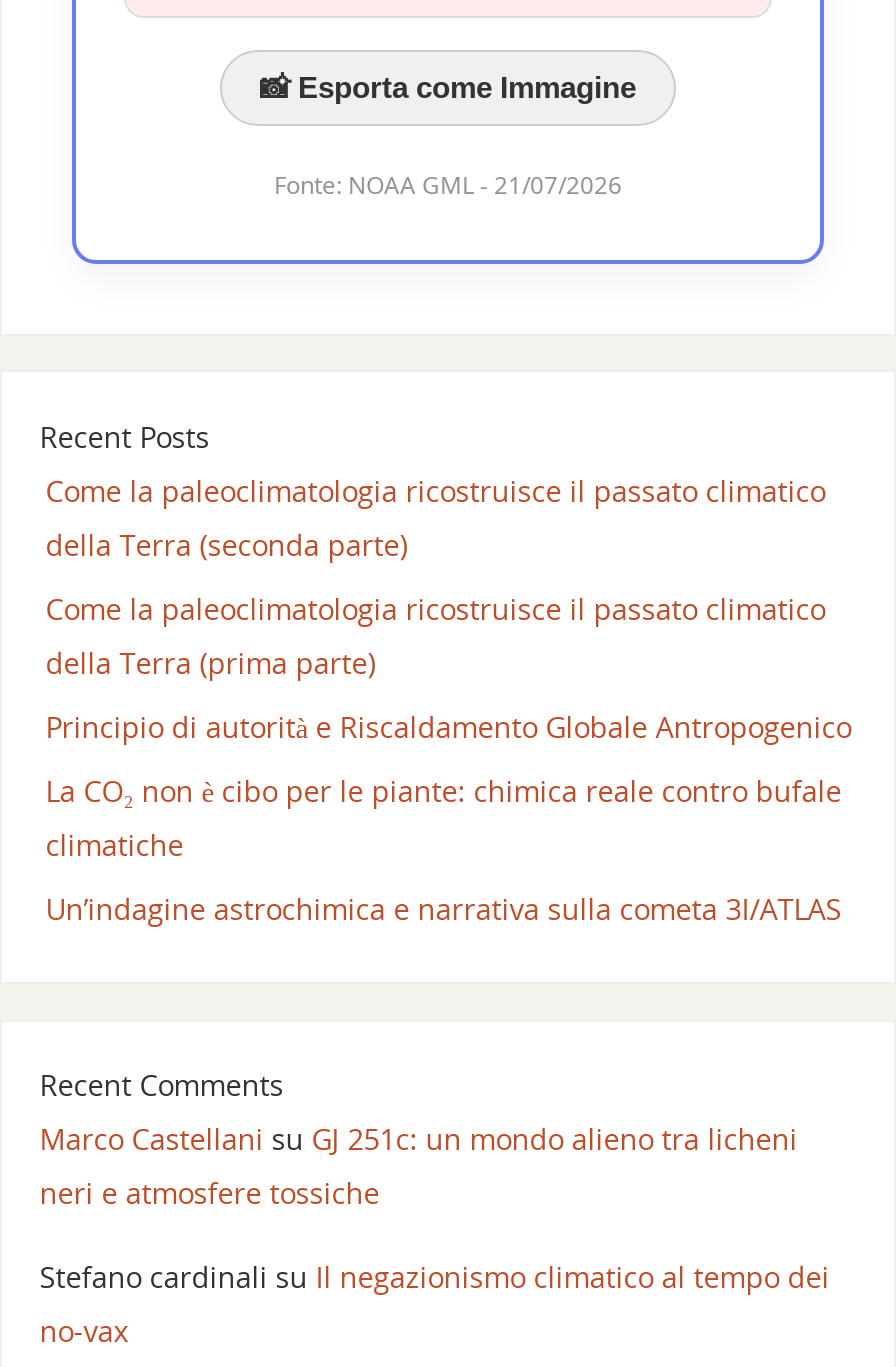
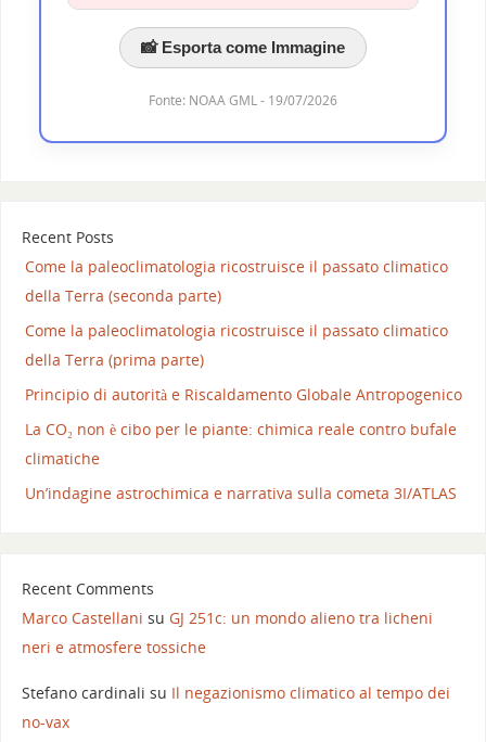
- Fonte: NOAA GML - 21/07/2026
+ Fonte: NOAA GML - 19/07/2026
